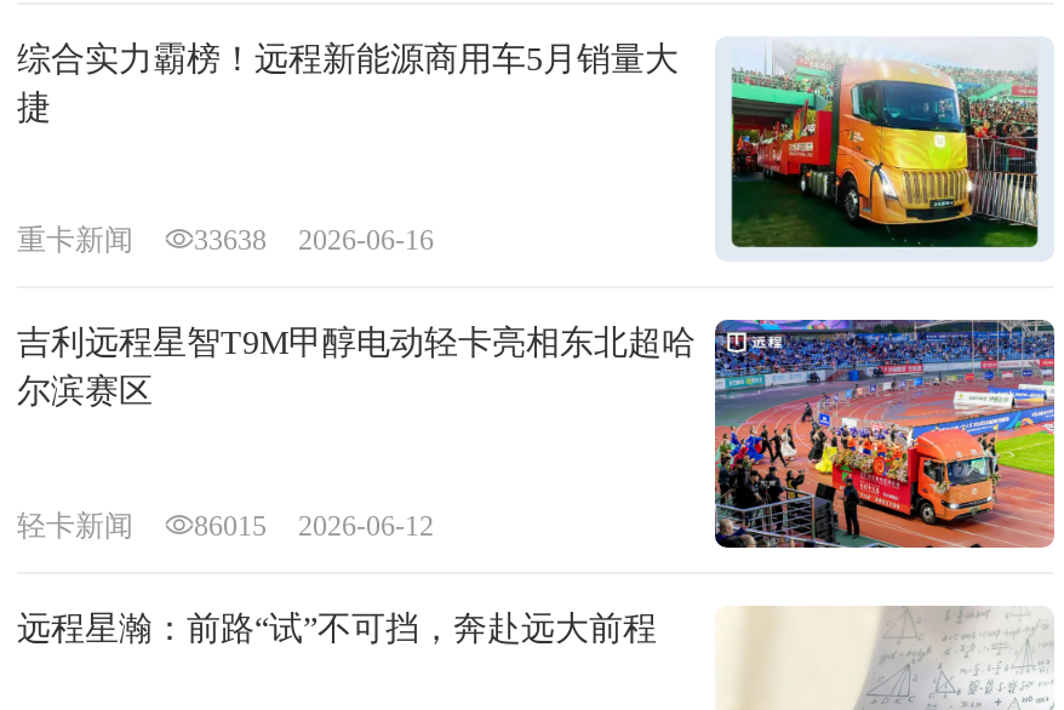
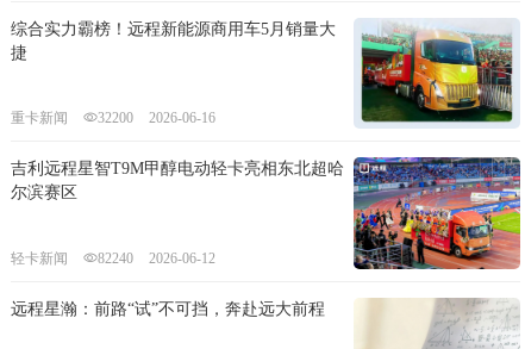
- 重卡新闻 33638 2026-06-16
+ 重卡新闻 32200 2026-06-16

- 轻卡新闻 86015 2026-06-12
+ 轻卡新闻 82240 2026-06-12
